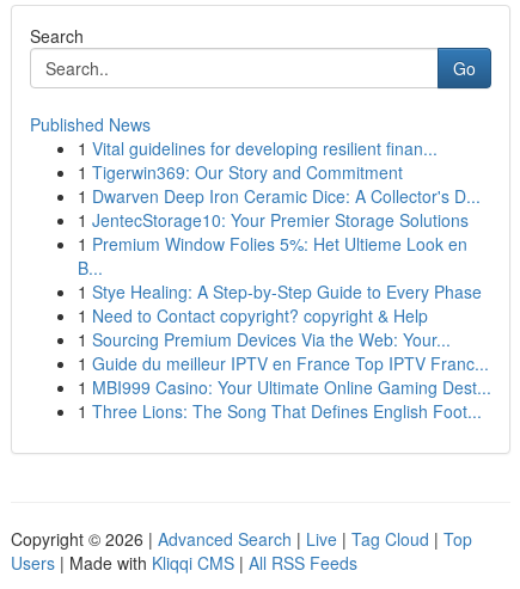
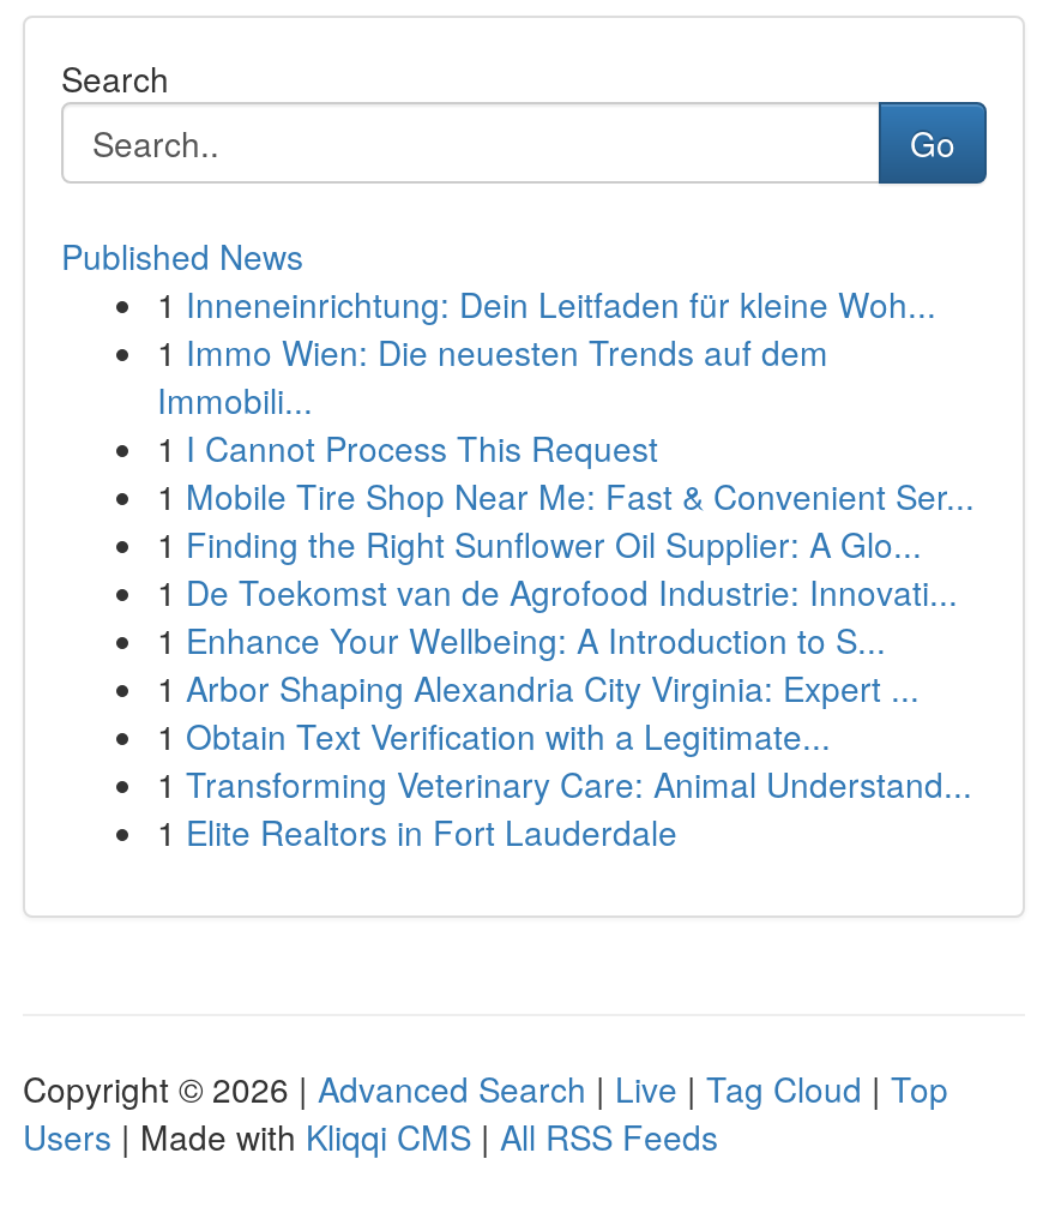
- 1 Vital guidelines for developing resilient finan...
- 1 Tigerwin369: Our Story and Commitment
- 1 Dwarven Deep Iron Ceramic Dice: A Collector's D...
- 1 JentecStorage10: Your Premier Storage Solutions
- 1 Premium Window Folies 5%: Het Ultieme Look en
- B...
- 1 Stye Healing: A Step-by-Step Guide to Every Phase
- 1 Need to Contact copyright? copyright & Help
- 1 Sourcing Premium Devices Via the Web: Your...
- 1 Guide du meilleur IPTV en France Top IPTV Franc...
- 1 MBI999 Casino: Your Ultimate Online Gaming Dest...
- 1 Three Lions: The Song That Defines English Foot...
+ 1 Inneneinrichtung: Dein Leitfaden für kleine Woh...
+ 1 Immo Wien: Die neuesten Trends auf dem
+ Immobili...
+ 1 I Cannot Process This Request
+ 1 Mobile Tire Shop Near Me: Fast & Convenient Ser...
+ 1 Finding the Right Sunflower Oil Supplier: A Glo...
+ 1 De Toekomst van de Agrofood Industrie: Innovati...
+ 1 Enhance Your Wellbeing: A Introduction to S...
+ 1 Arbor Shaping Alexandria City Virginia: Expert ...
+ 1 Obtain Text Verification with a Legitimate...
+ 1 Transforming Veterinary Care: Animal Understand...
+ 1 Elite Realtors in Fort Lauderdale
